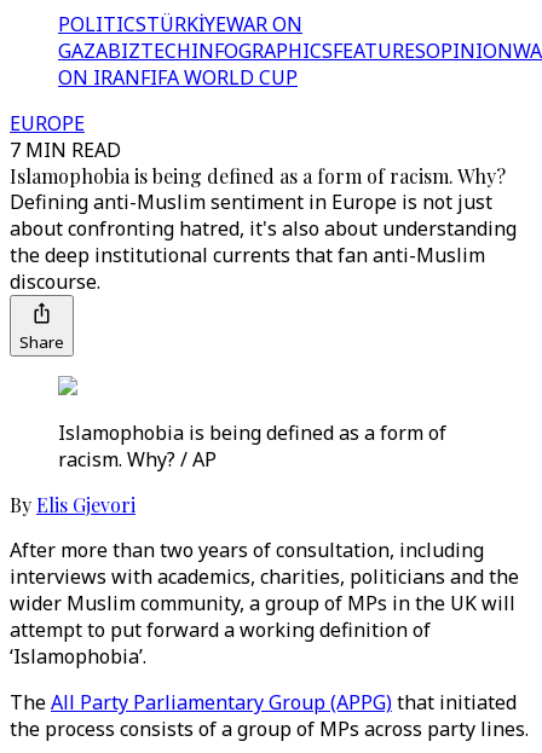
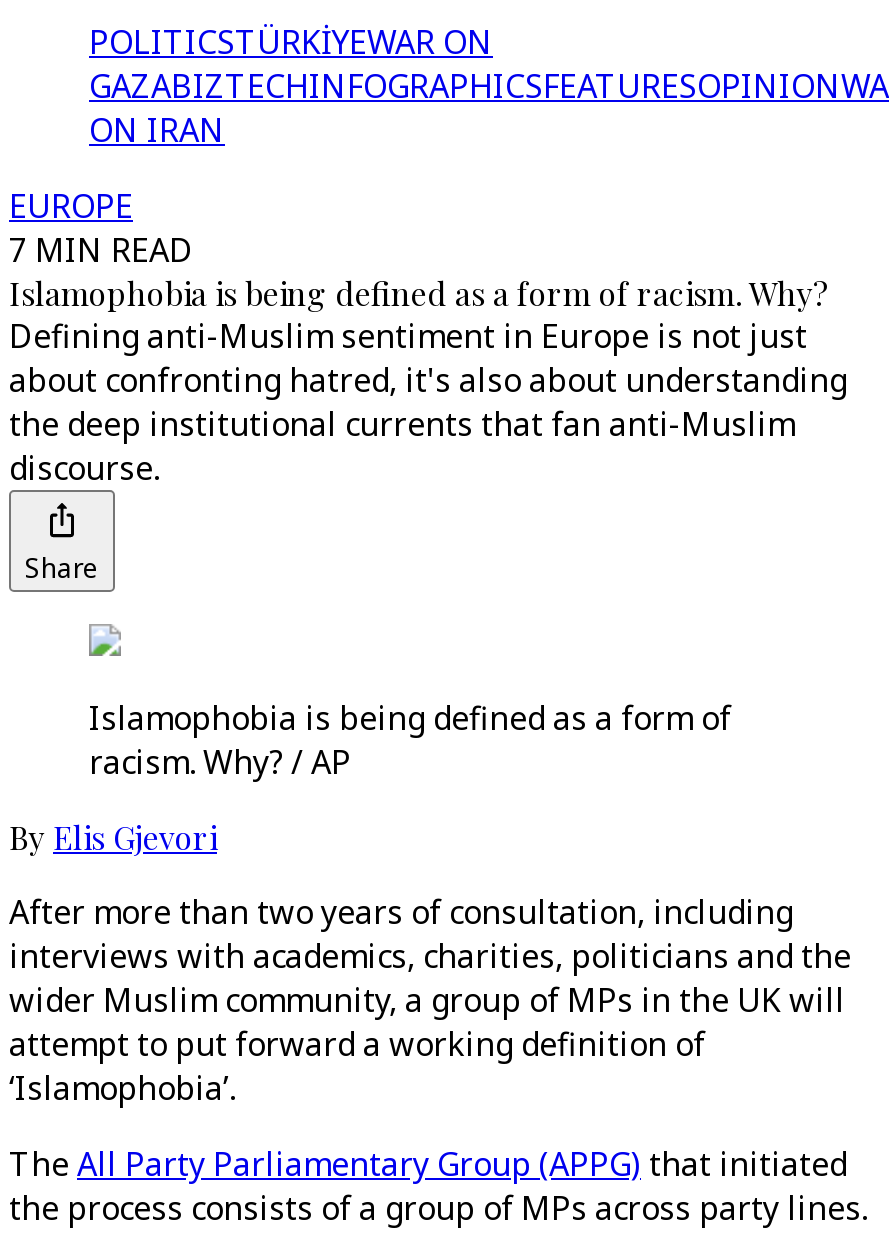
- ON IRAN FIFA WORLD CUP
+ ON IRAN
